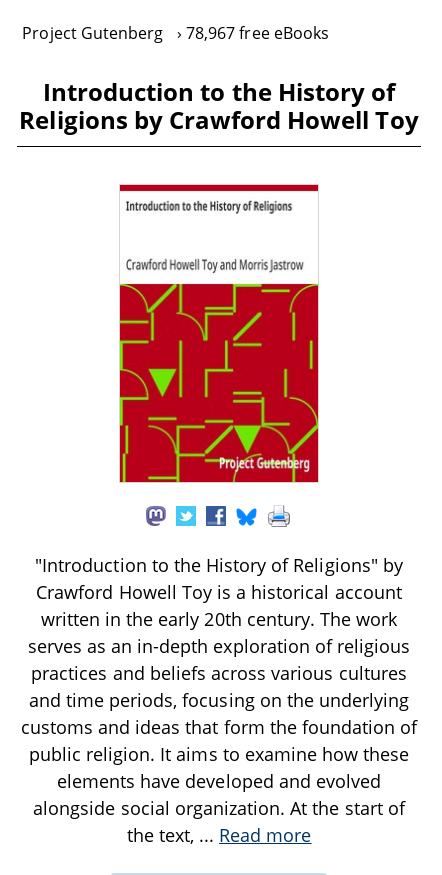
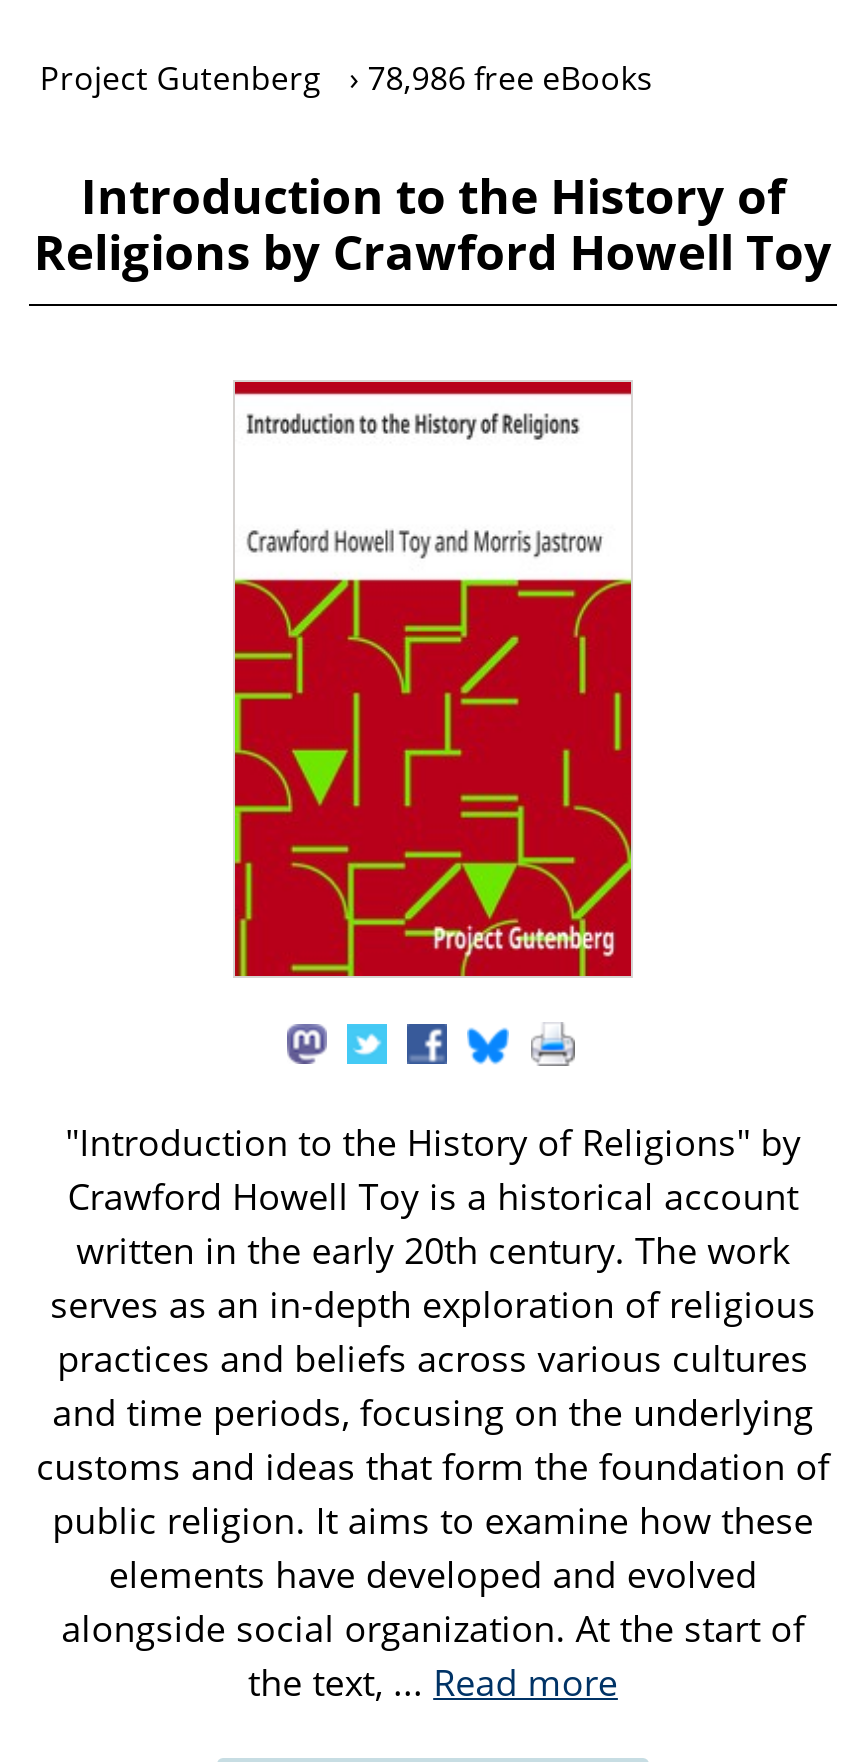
- Project Gutenberg 78,967 free eBooks
+ Project Gutenberg 78,986 free eBooks
